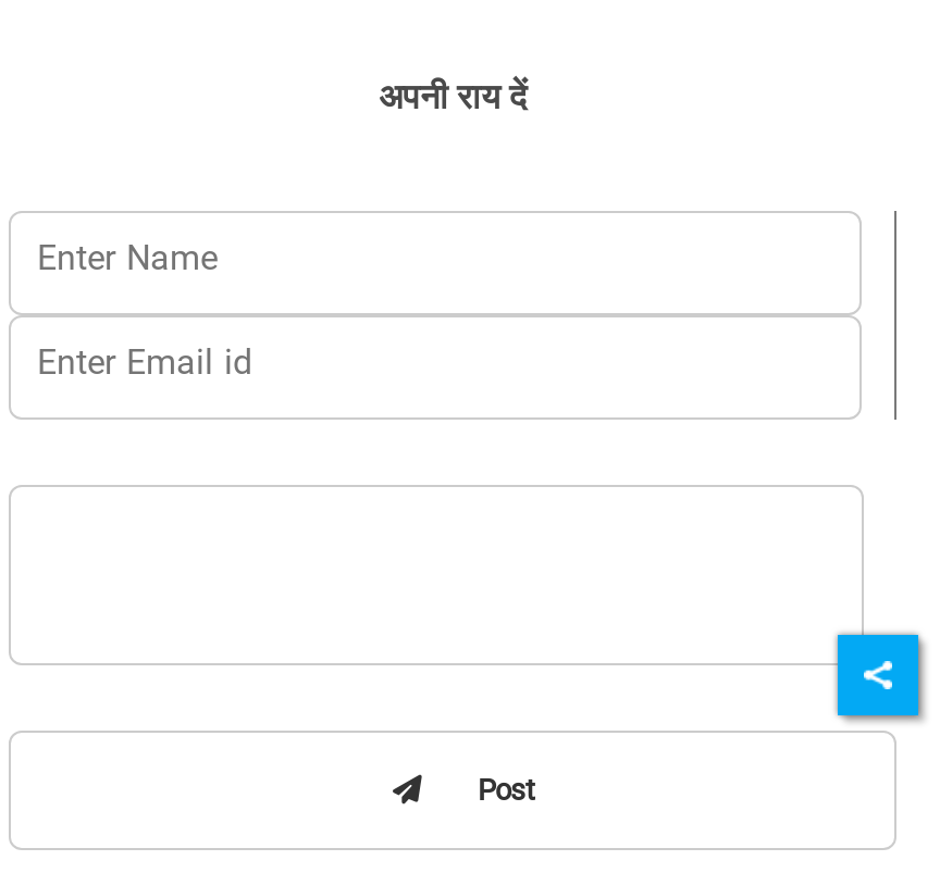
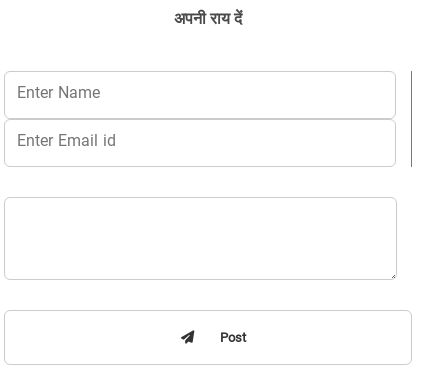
- [image]
